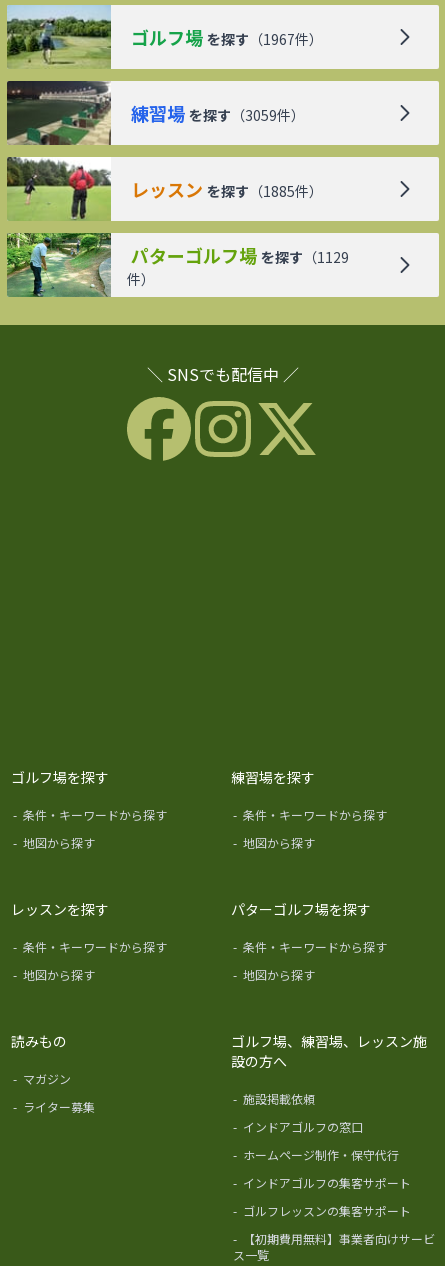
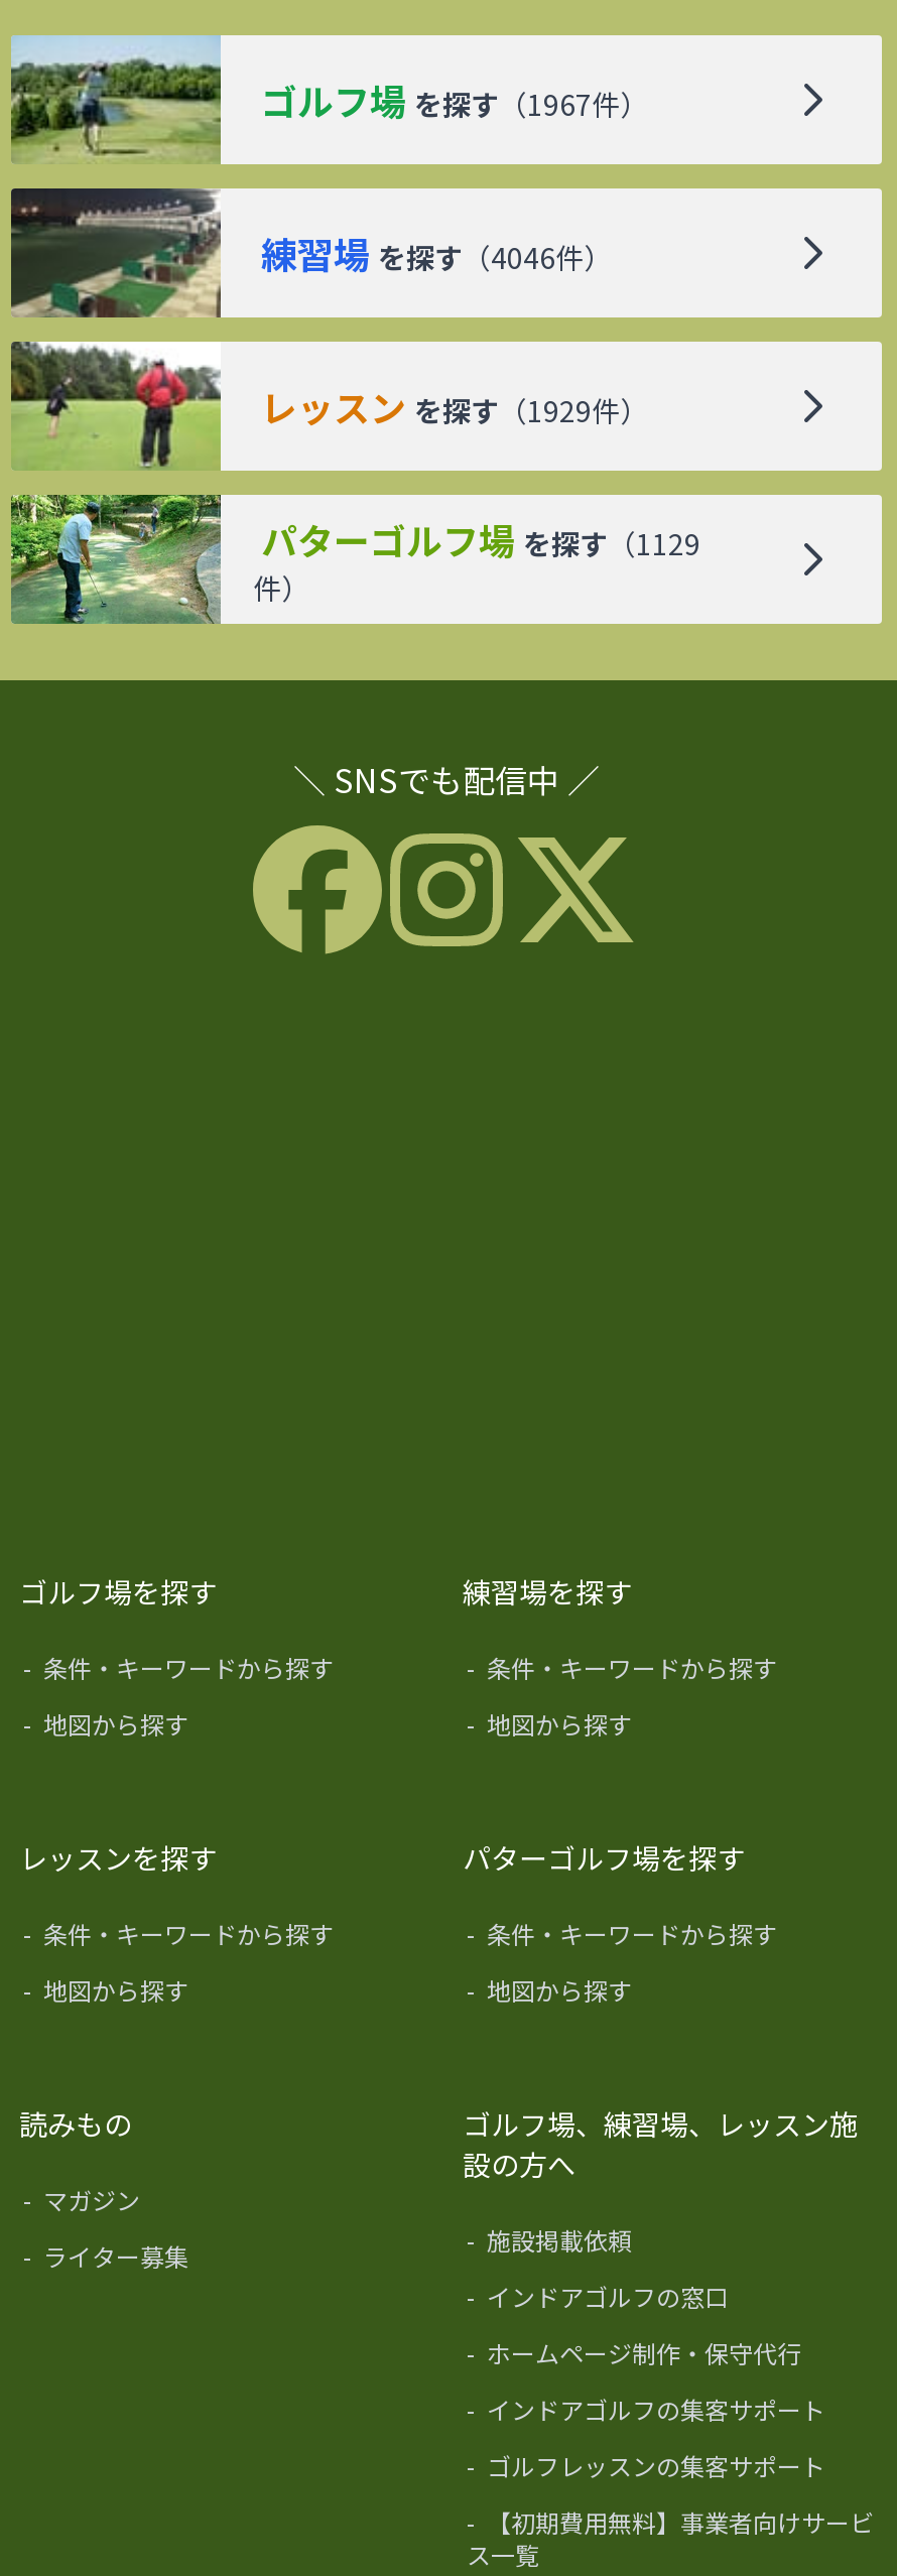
- 練習場 を探す（3059件）
+ 練習場 を探す（4046件）

- レッスン を探す（1885件）
+ レッスン を探す（1929件）
